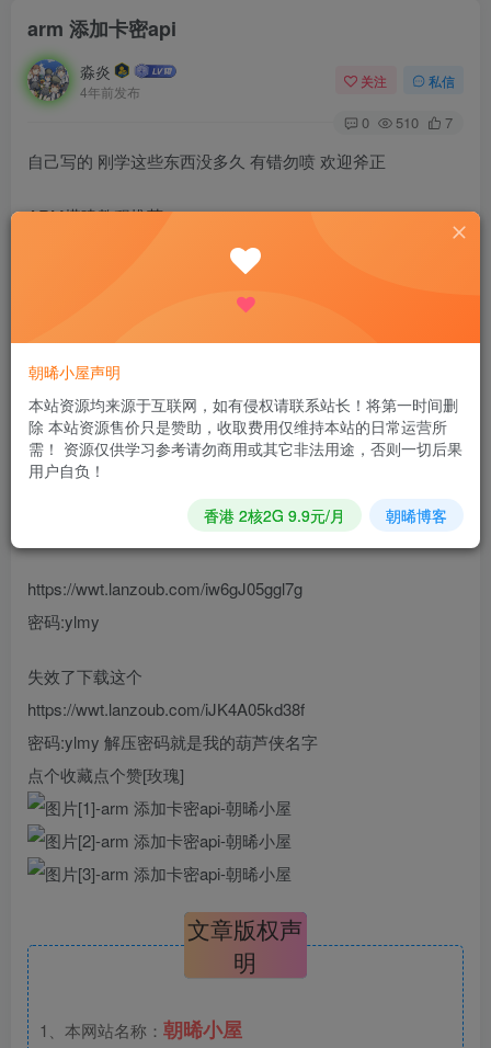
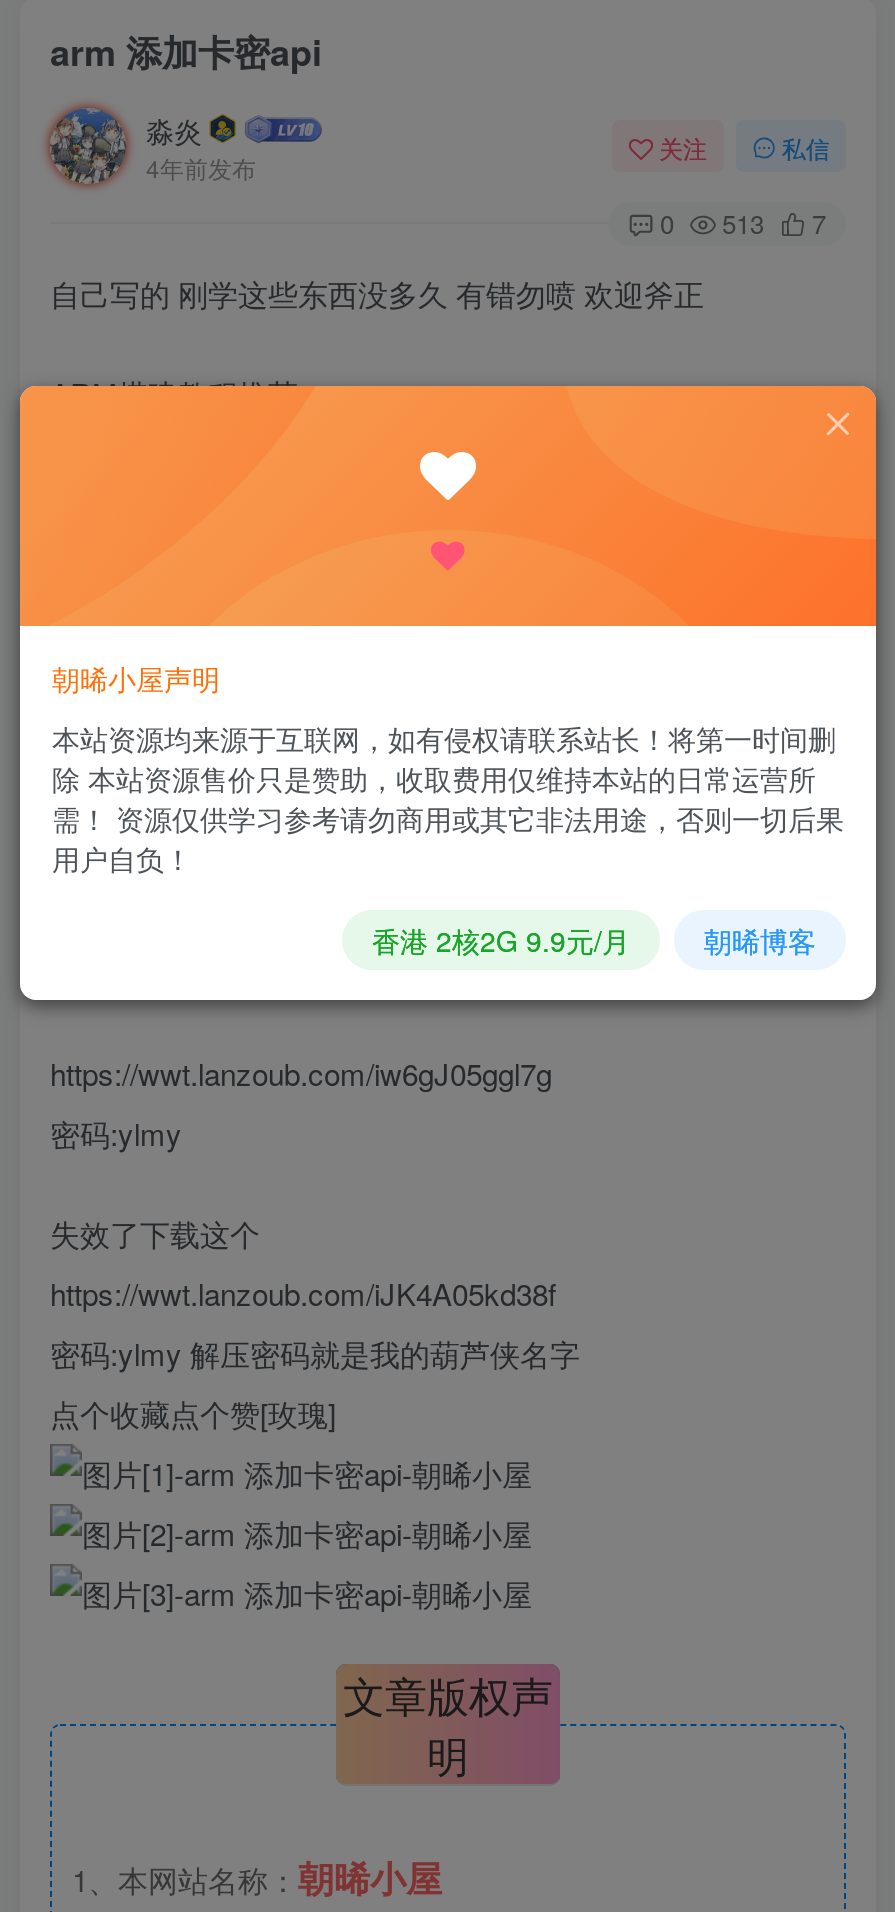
- 0 510 7
+ 0 513 7
